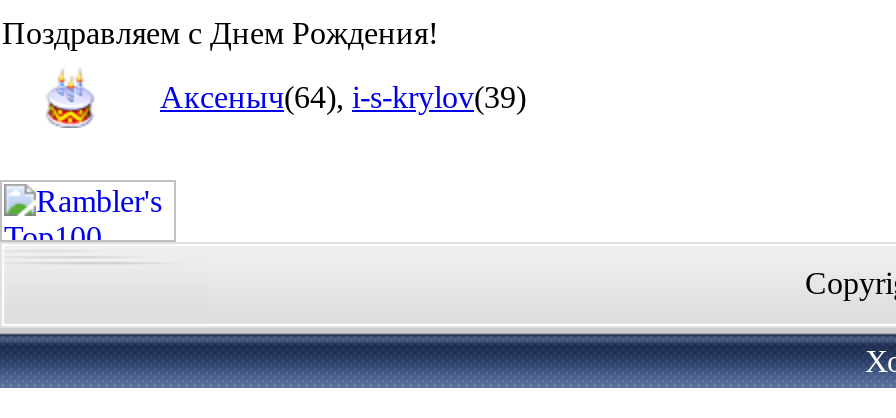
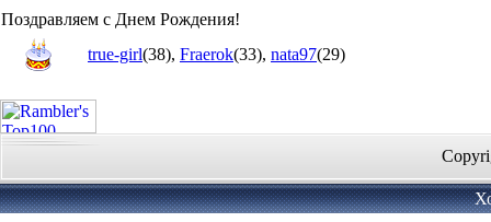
- Аксеныч(64), i-s-krylov(39)
+ true-girl(38), Fraerok(33), nata97(29)
